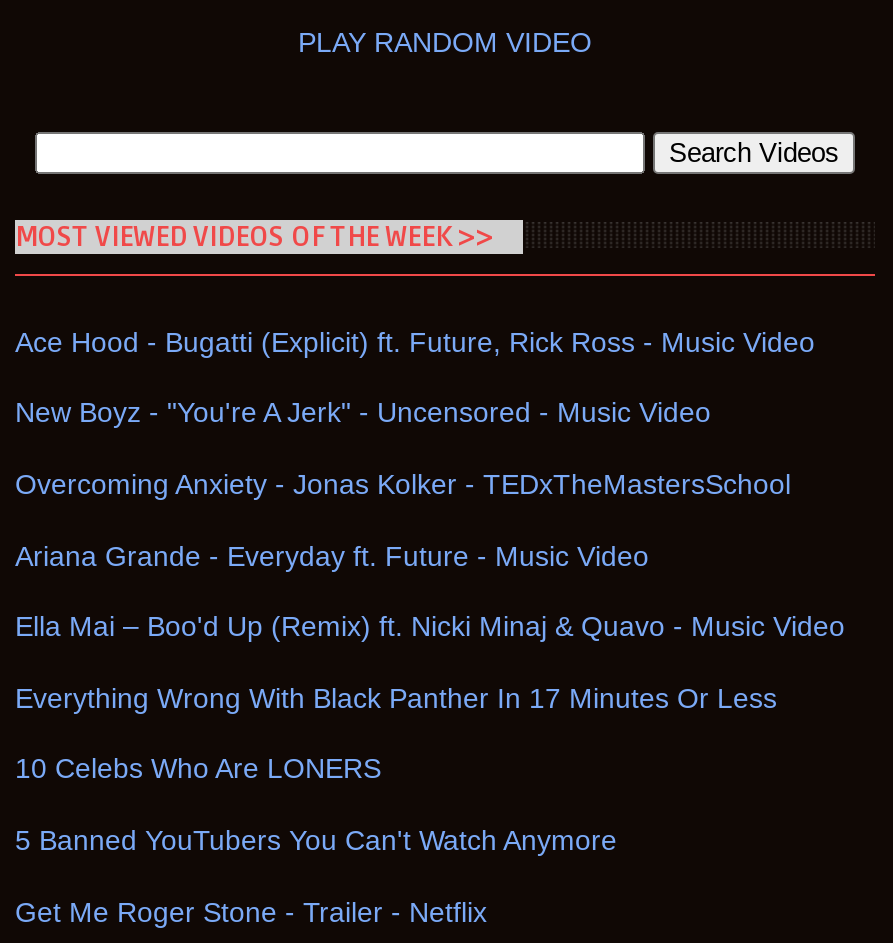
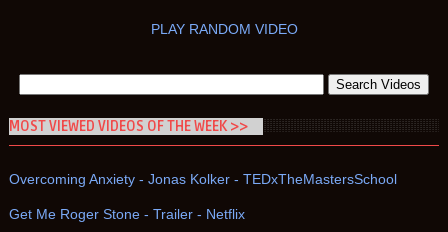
- Ace Hood - Bugatti (Explicit) ft. Future, Rick Ross - Music Video
- New Boyz - "You're A Jerk" - Uncensored - Music Video

- Ariana Grande - Everyday ft. Future - Music Video
- Ella Mai – Boo'd Up (Remix) ft. Nicki Minaj & Quavo - Music Video
- Everything Wrong With Black Panther In 17 Minutes Or Less
- 10 Celebs Who Are LONERS
- 5 Banned YouTubers You Can't Watch Anymore
